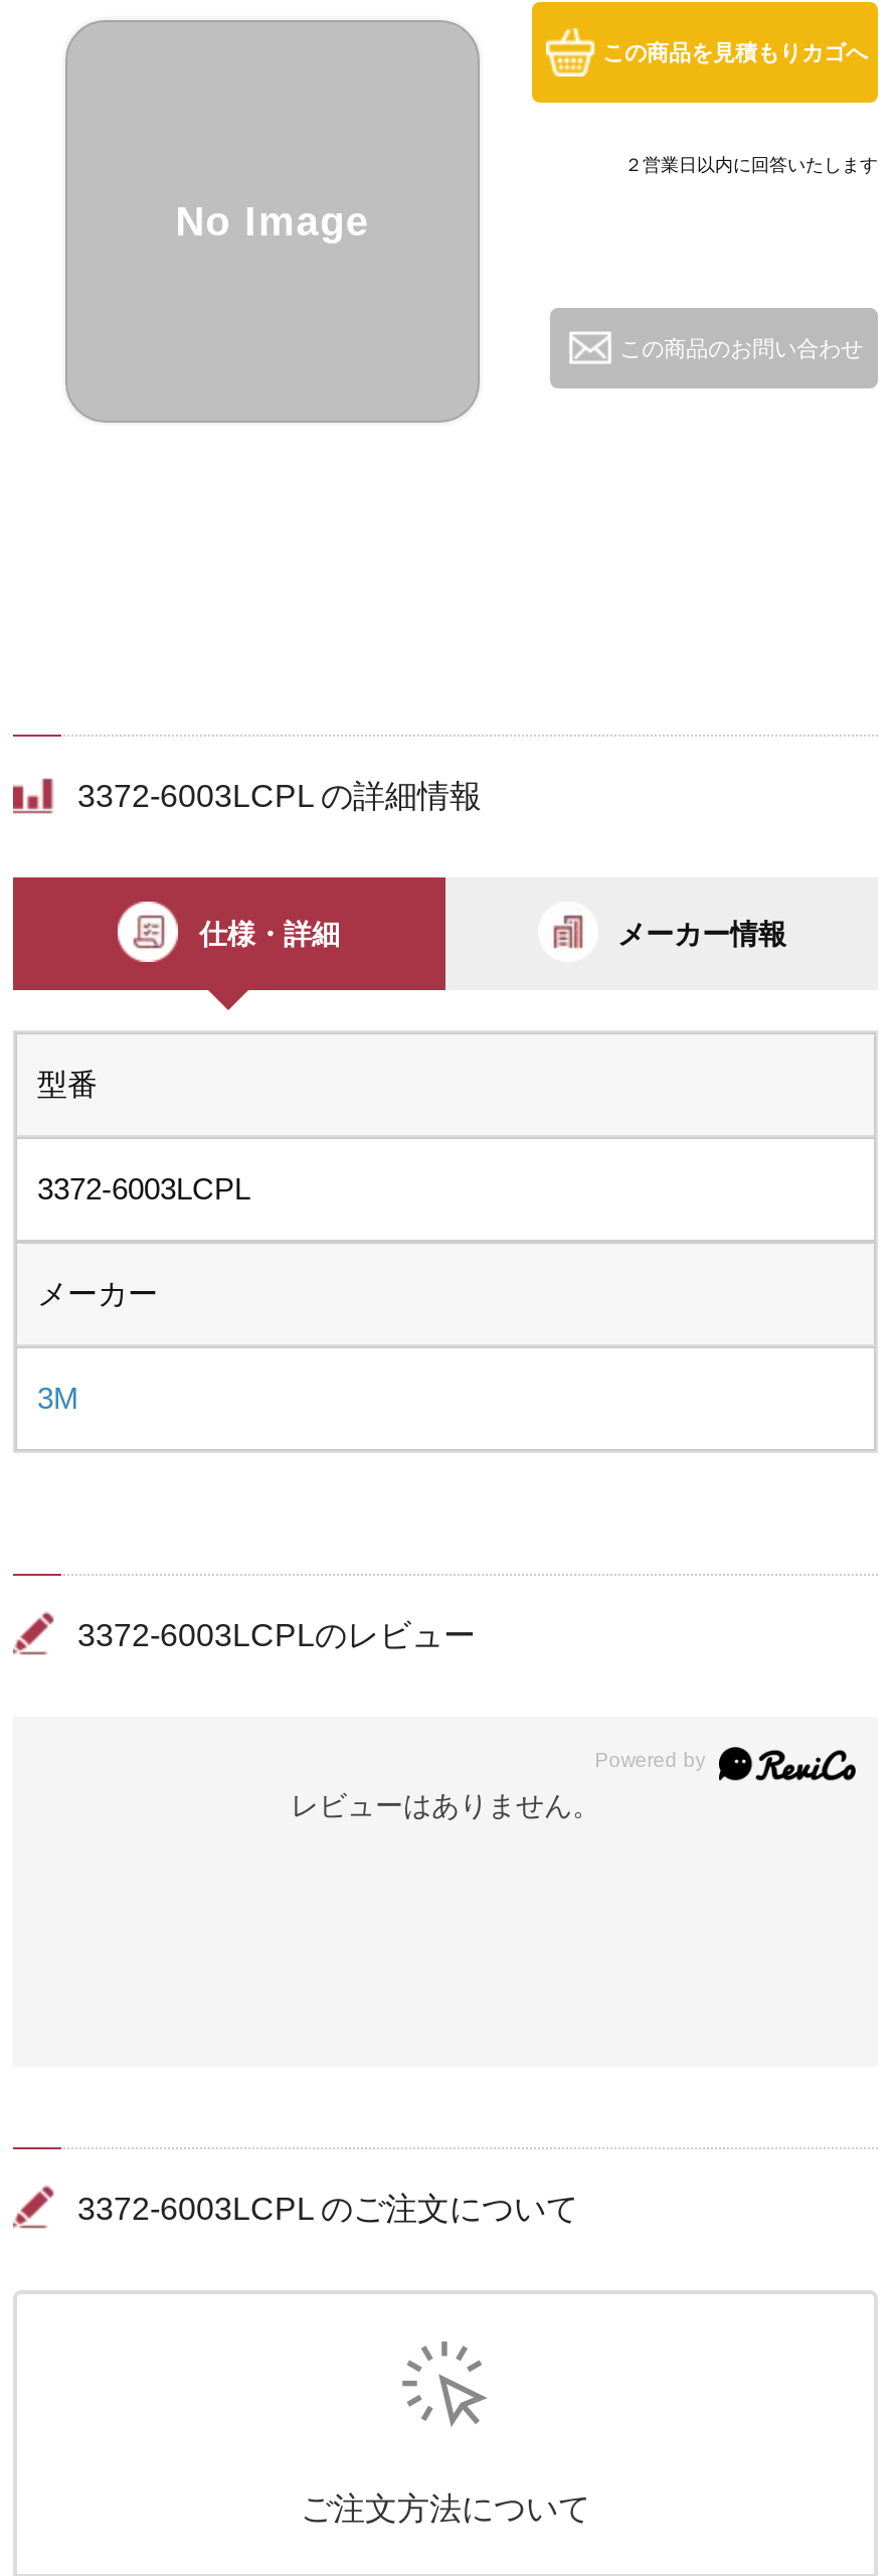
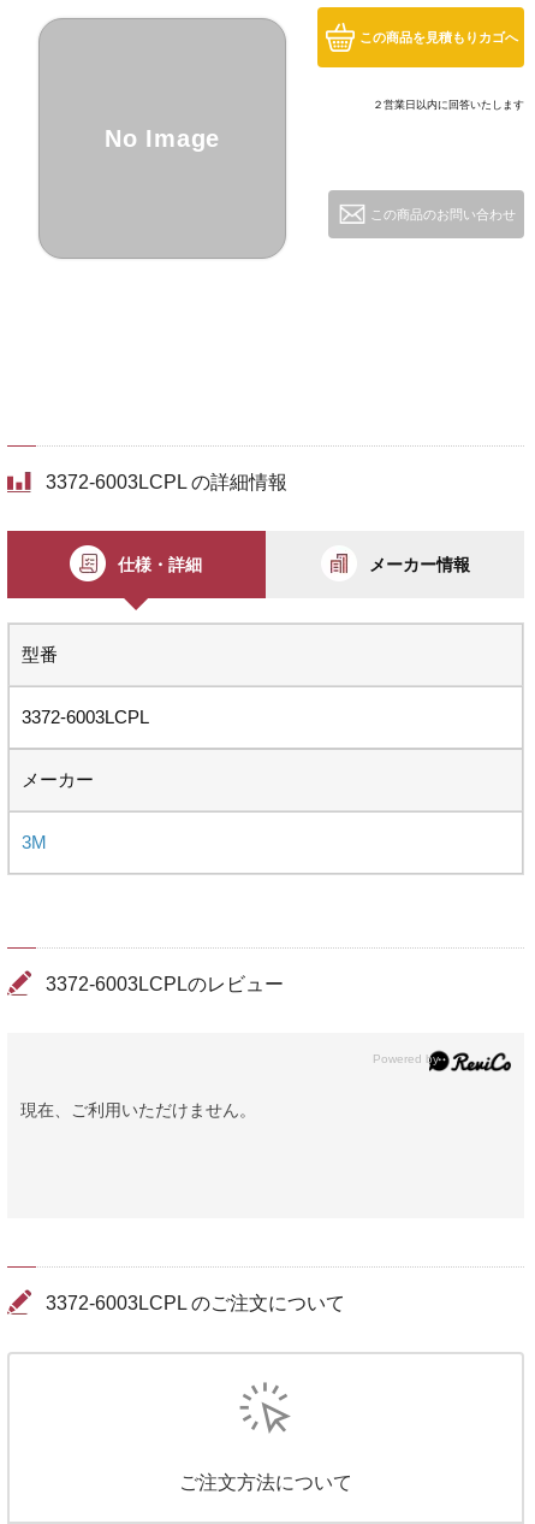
- レビューはありません。
+ 現在、ご利用いただけません。
